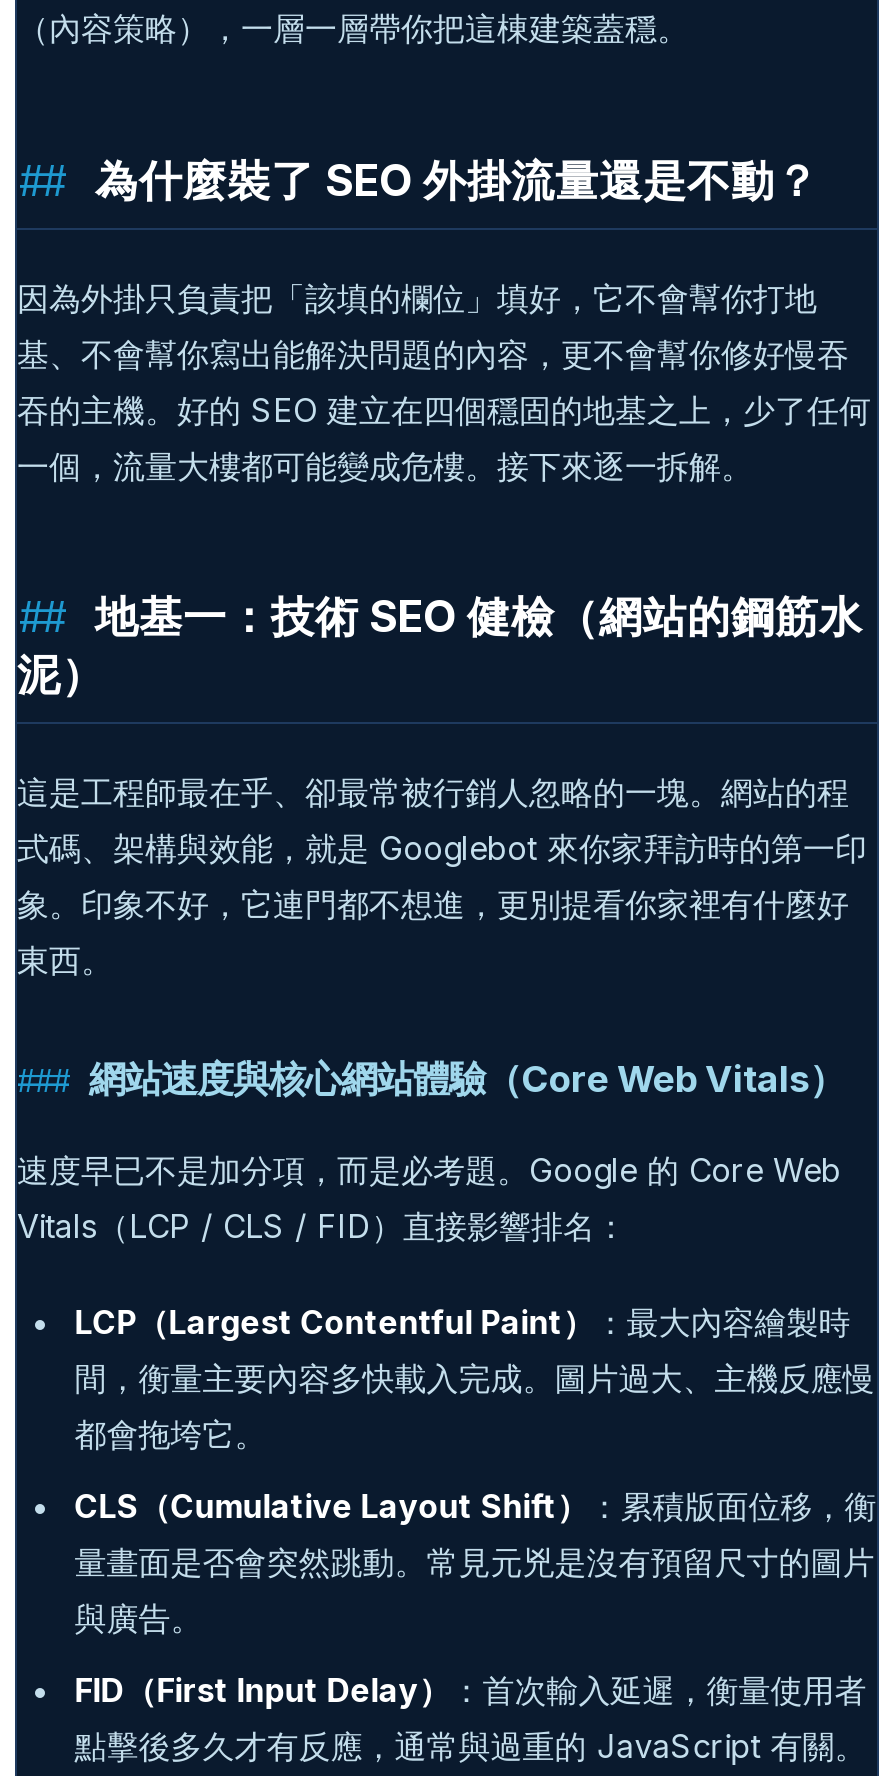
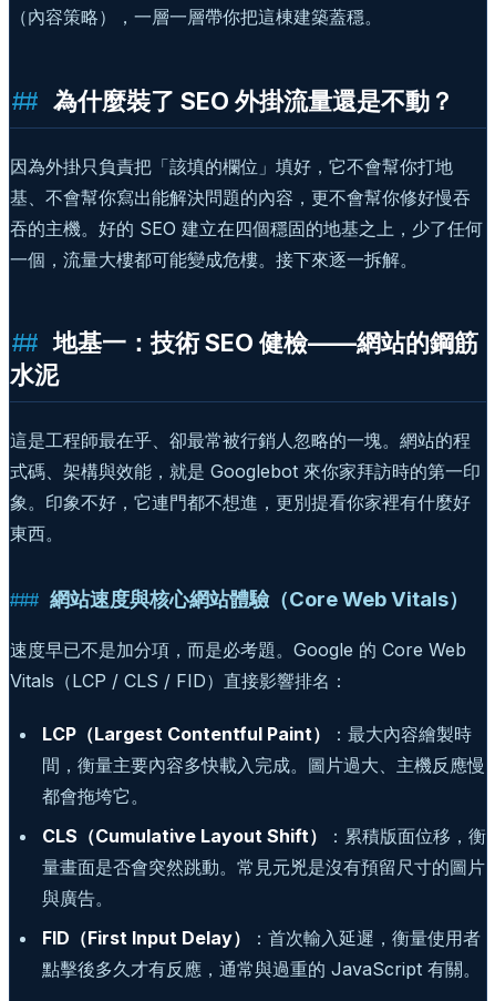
- 地基一：技術 SEO 健檢（網站的鋼筋水
- 泥）
+ 地基一：技術 SEO 健檢——網站的鋼筋
+ 水泥
